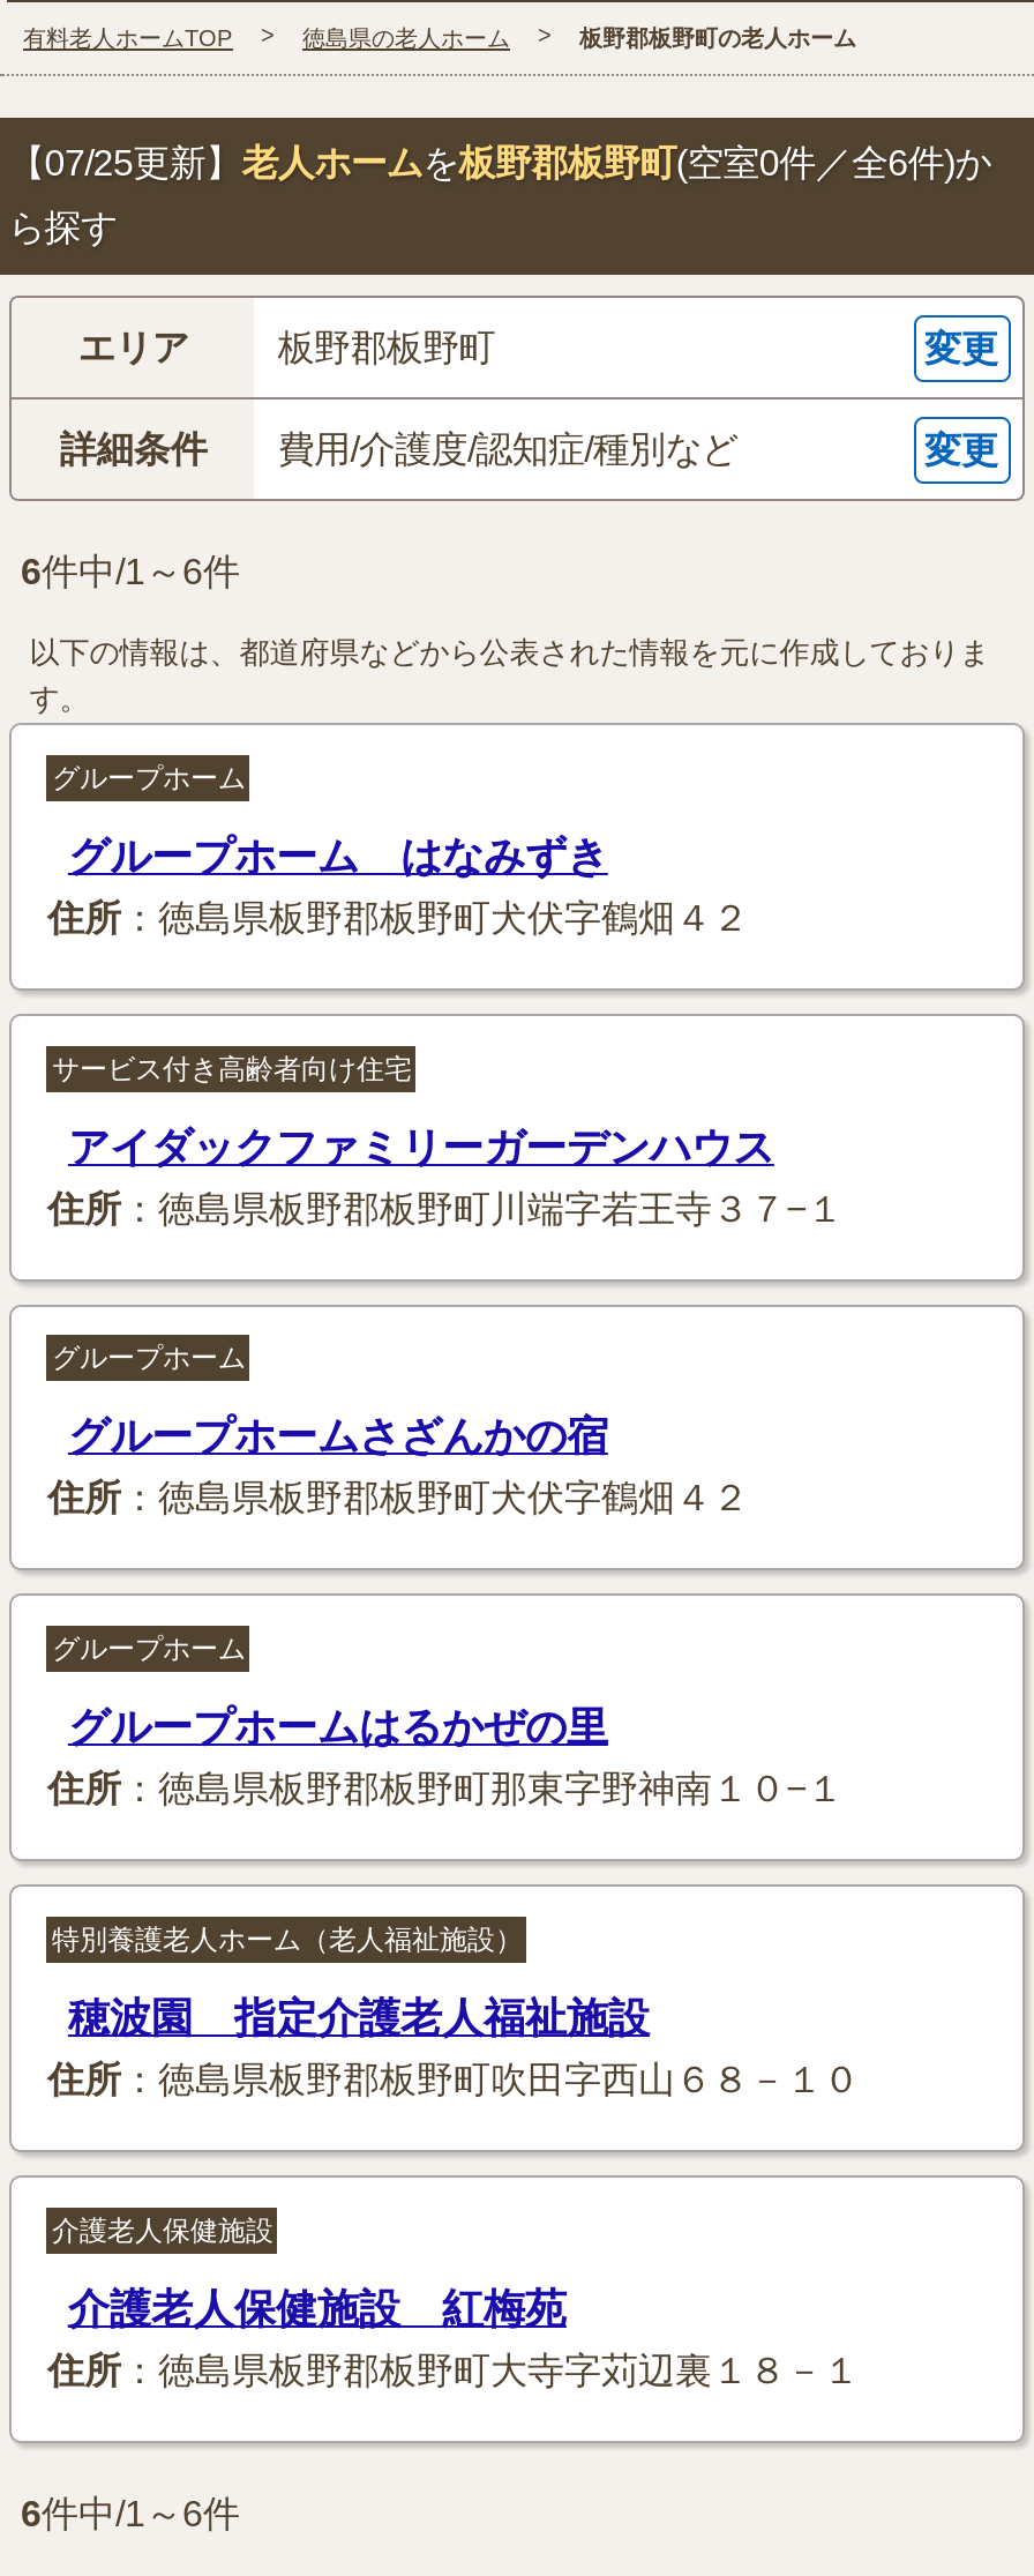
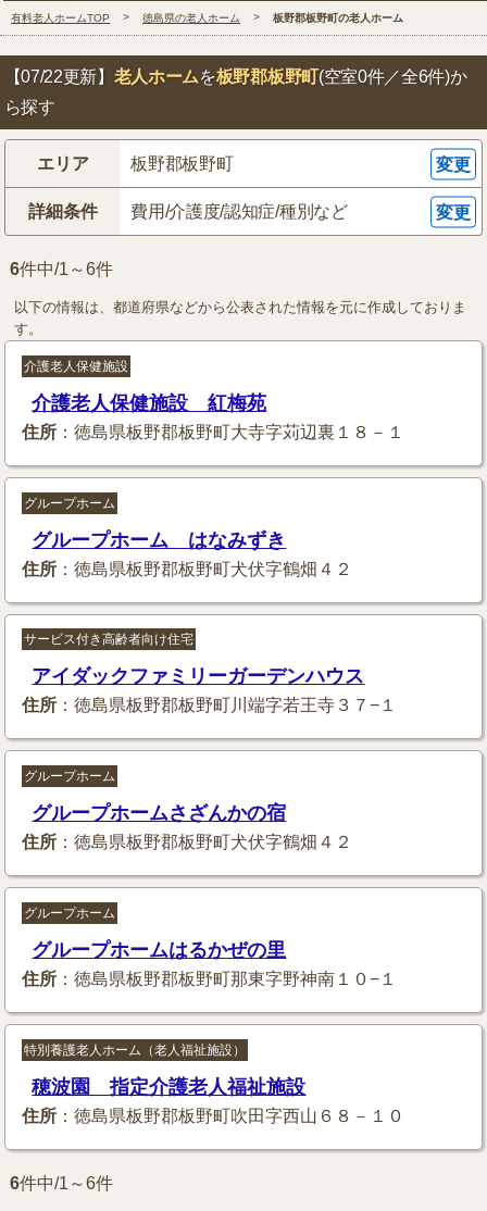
- 【07/25更新】老人ホームを板野郡板野町(空室0件／全6件)か
+ 【07/22更新】老人ホームを板野郡板野町(空室0件／全6件)か

moved down: グループホーム | グループホーム はなみずき | 住所：徳島県板野郡板野町犬伏字鶴畑４２ | ... | 特別養護老人ホーム（老人福祉施設） | 住所：徳島県板野郡板野町吹田字西山６８－１０

moved up: 介護老人保健施設 | 介護老人保健施設 紅梅苑 | 住所：徳島県板野郡板野町大寺字苅辺裏１８－１
